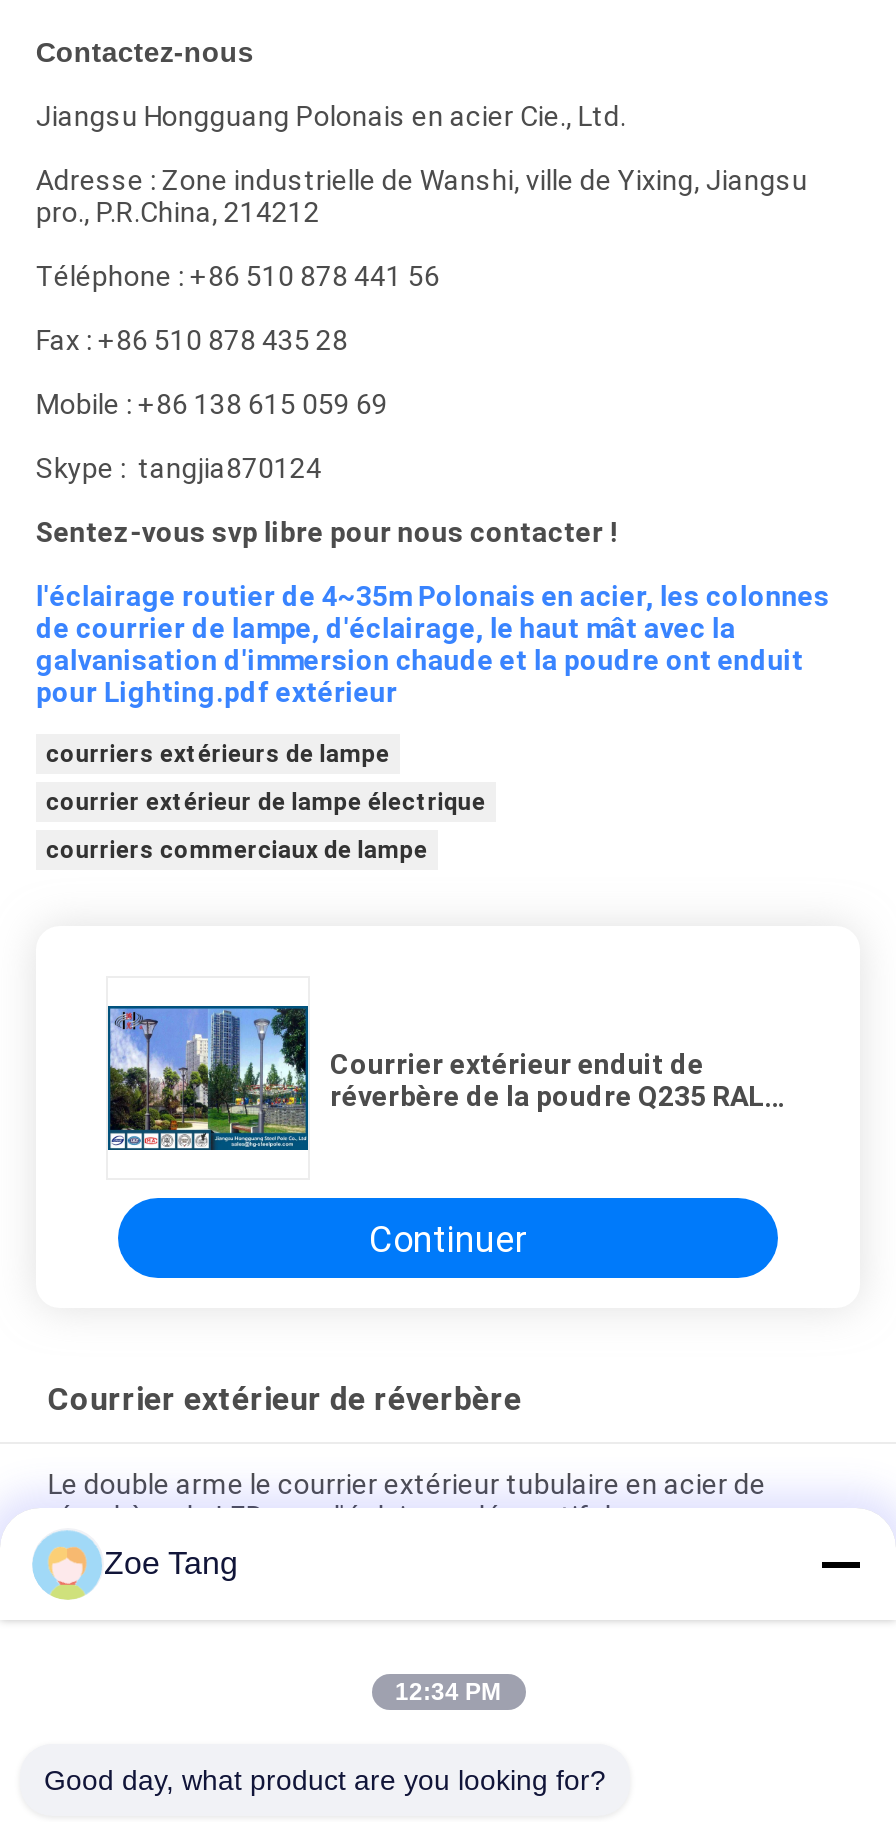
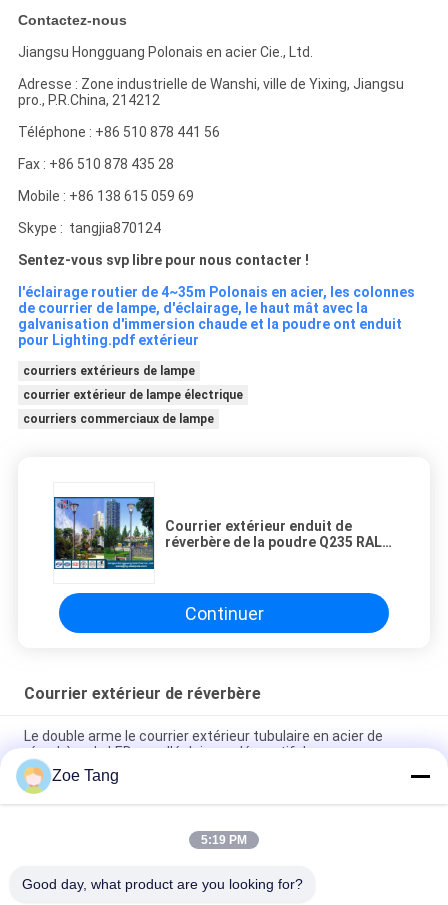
- 12:34 PM
+ 5:19 PM
